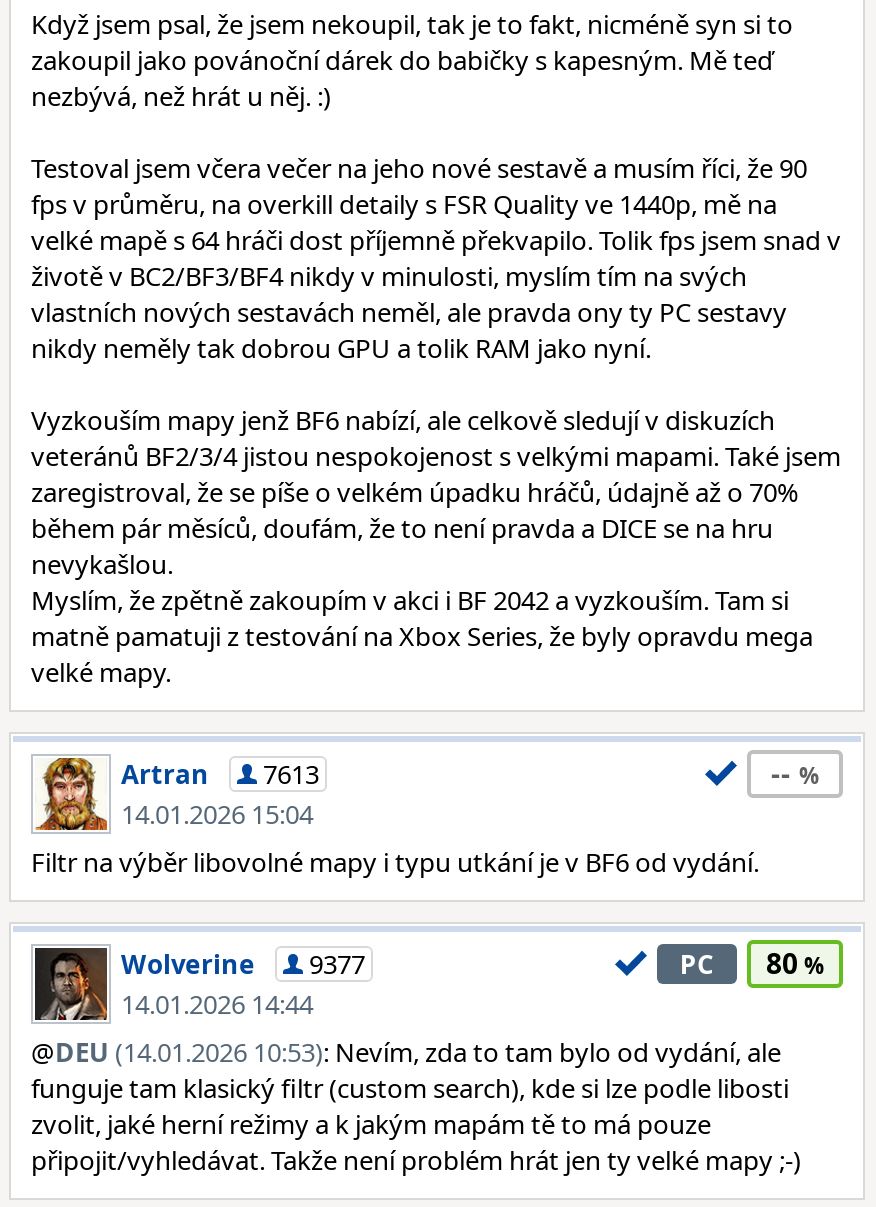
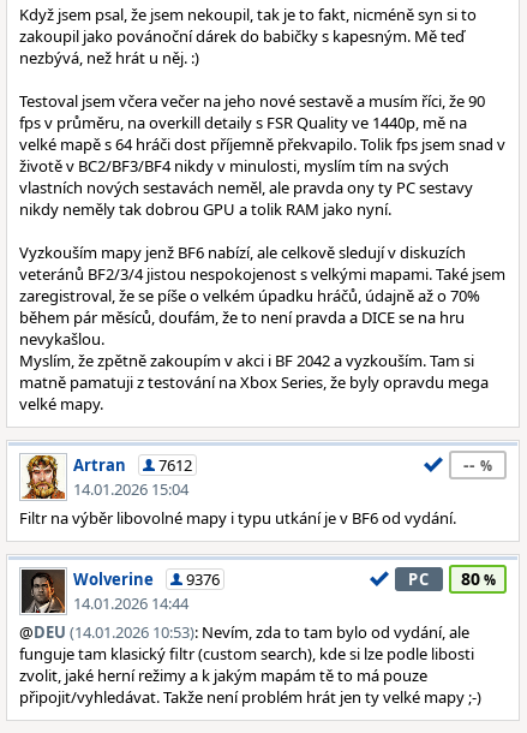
- Artran 7613
+ Artran 7612

- Wolverine 9377
+ Wolverine 9376
